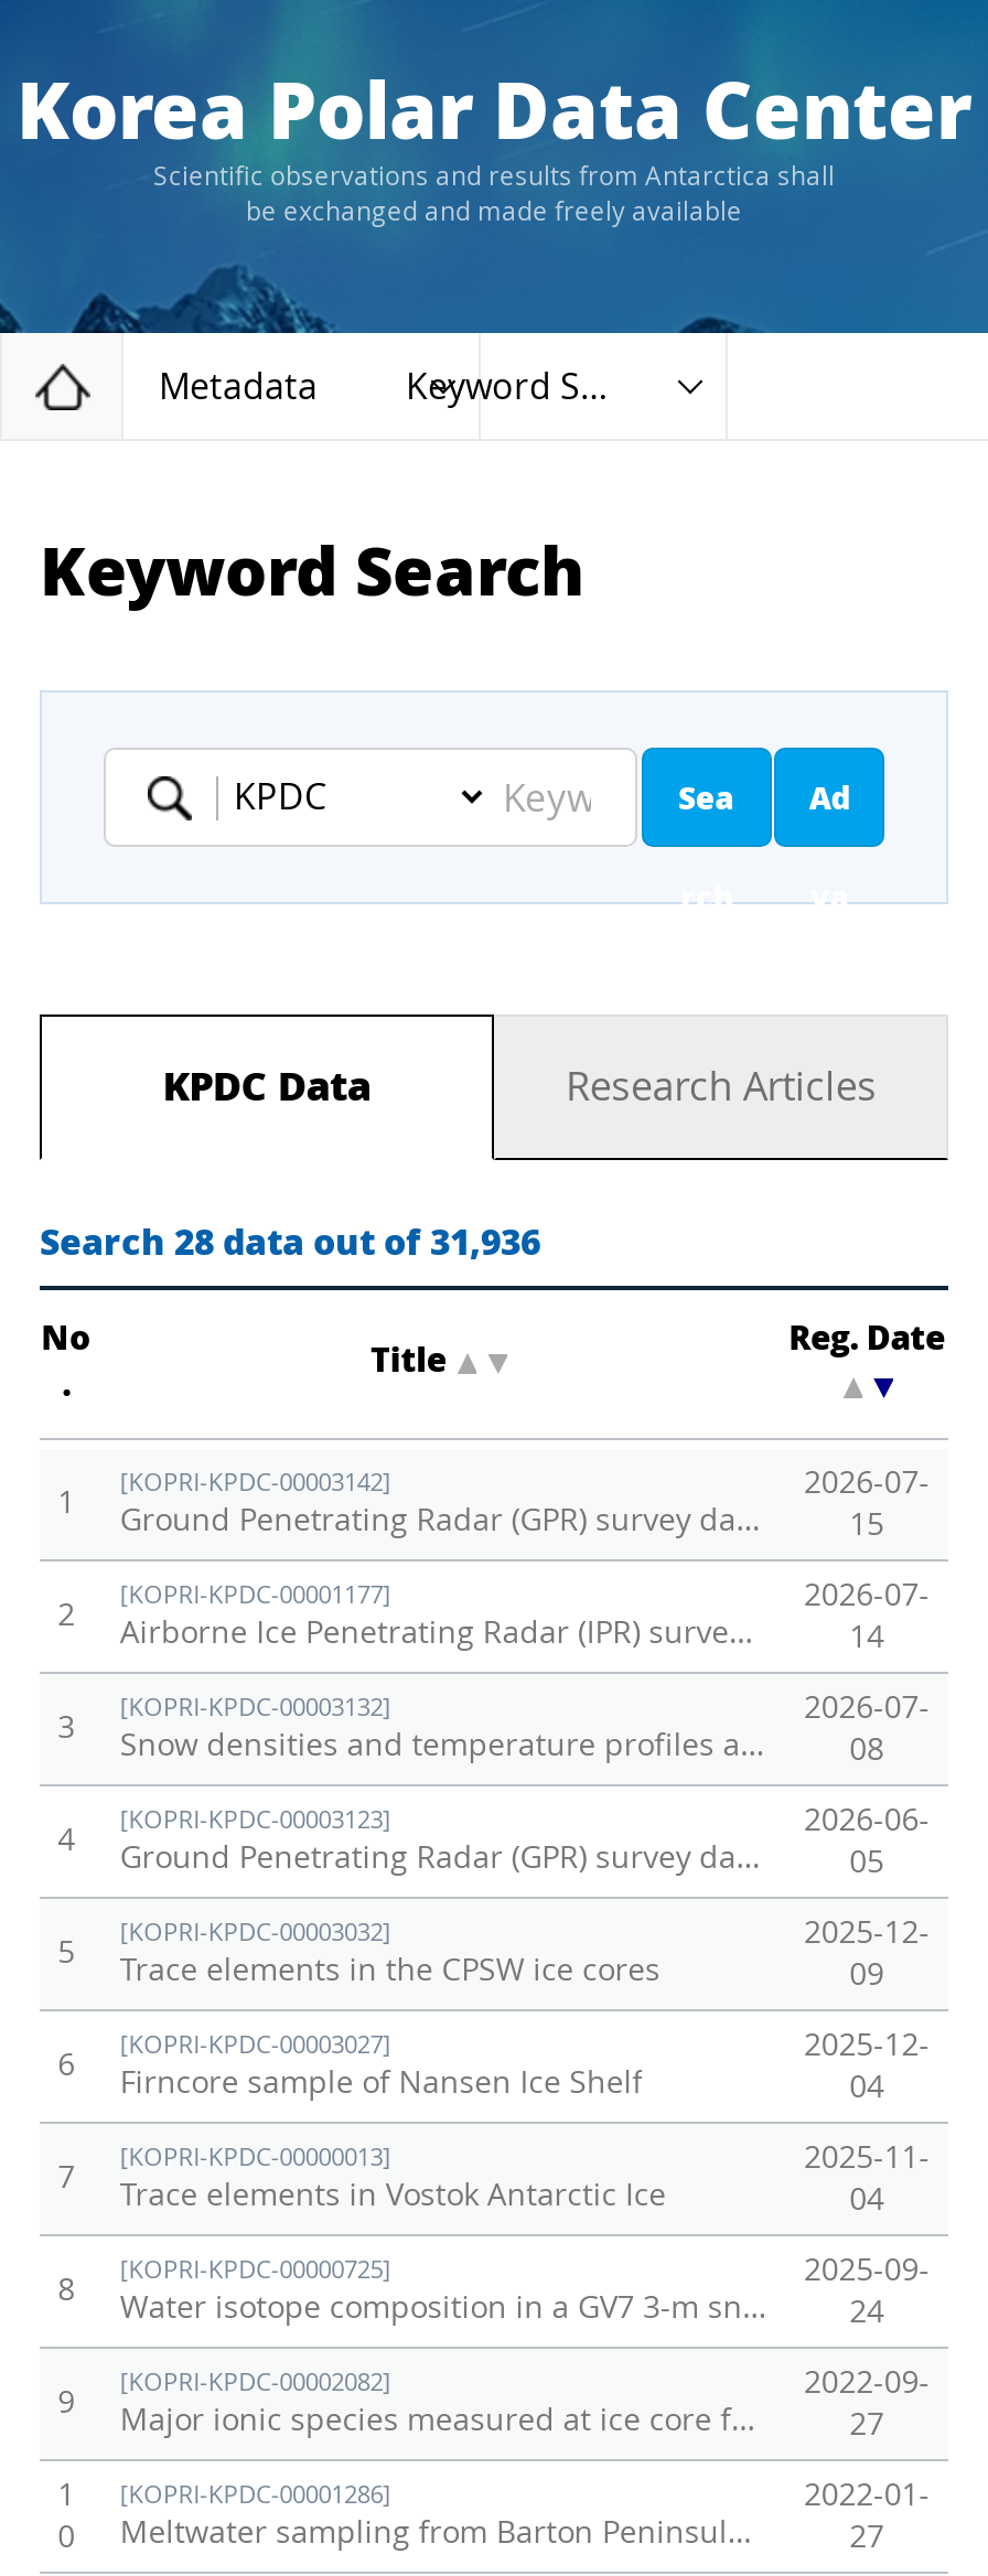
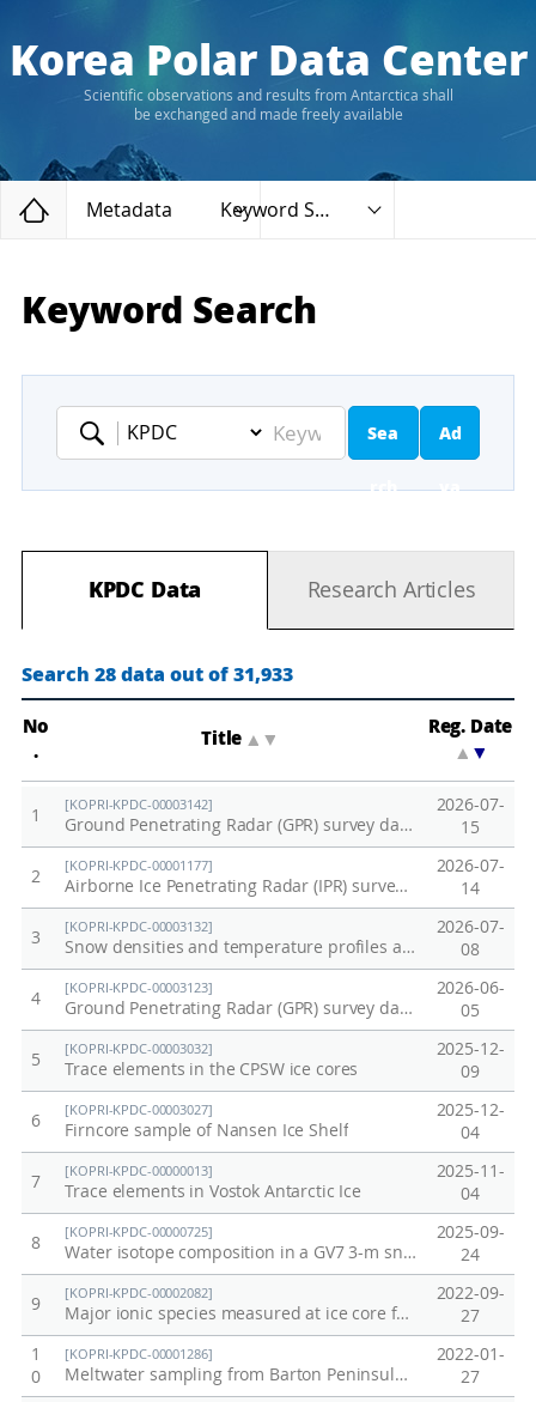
- Search 28 data out of 31,936
+ Search 28 data out of 31,933
